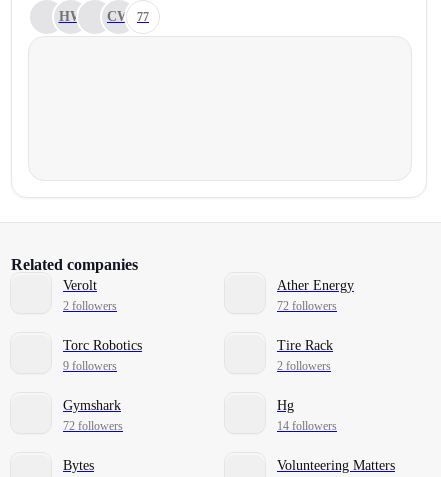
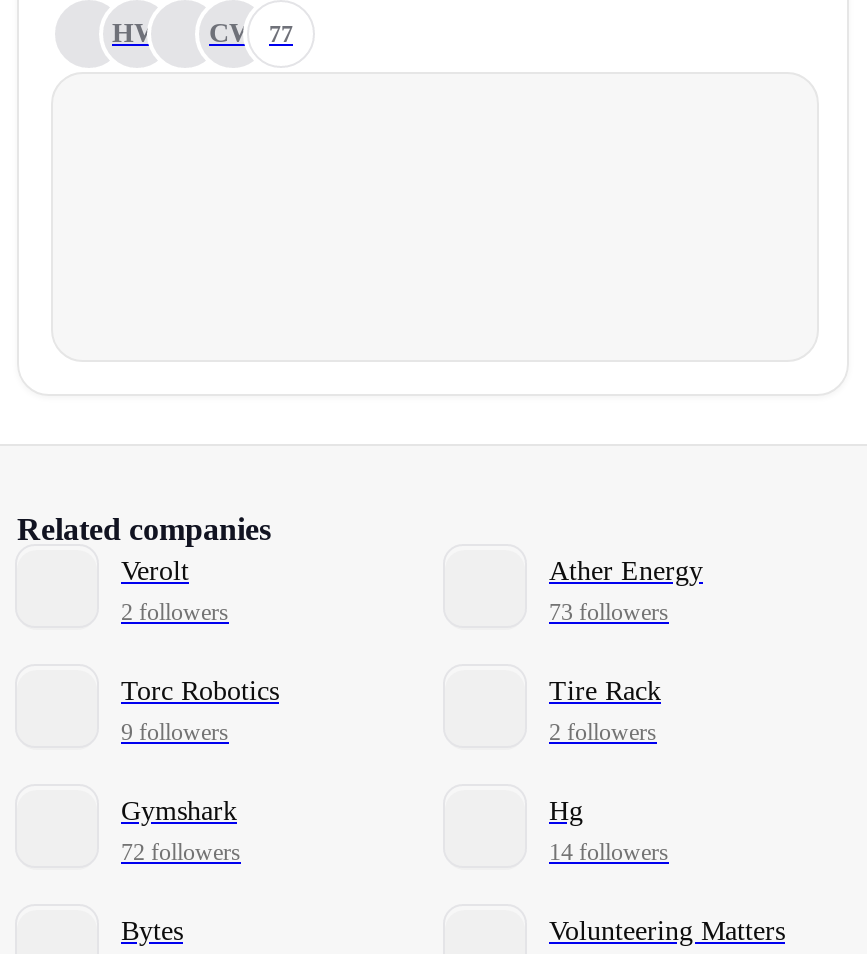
- 72 followers
+ 73 followers
